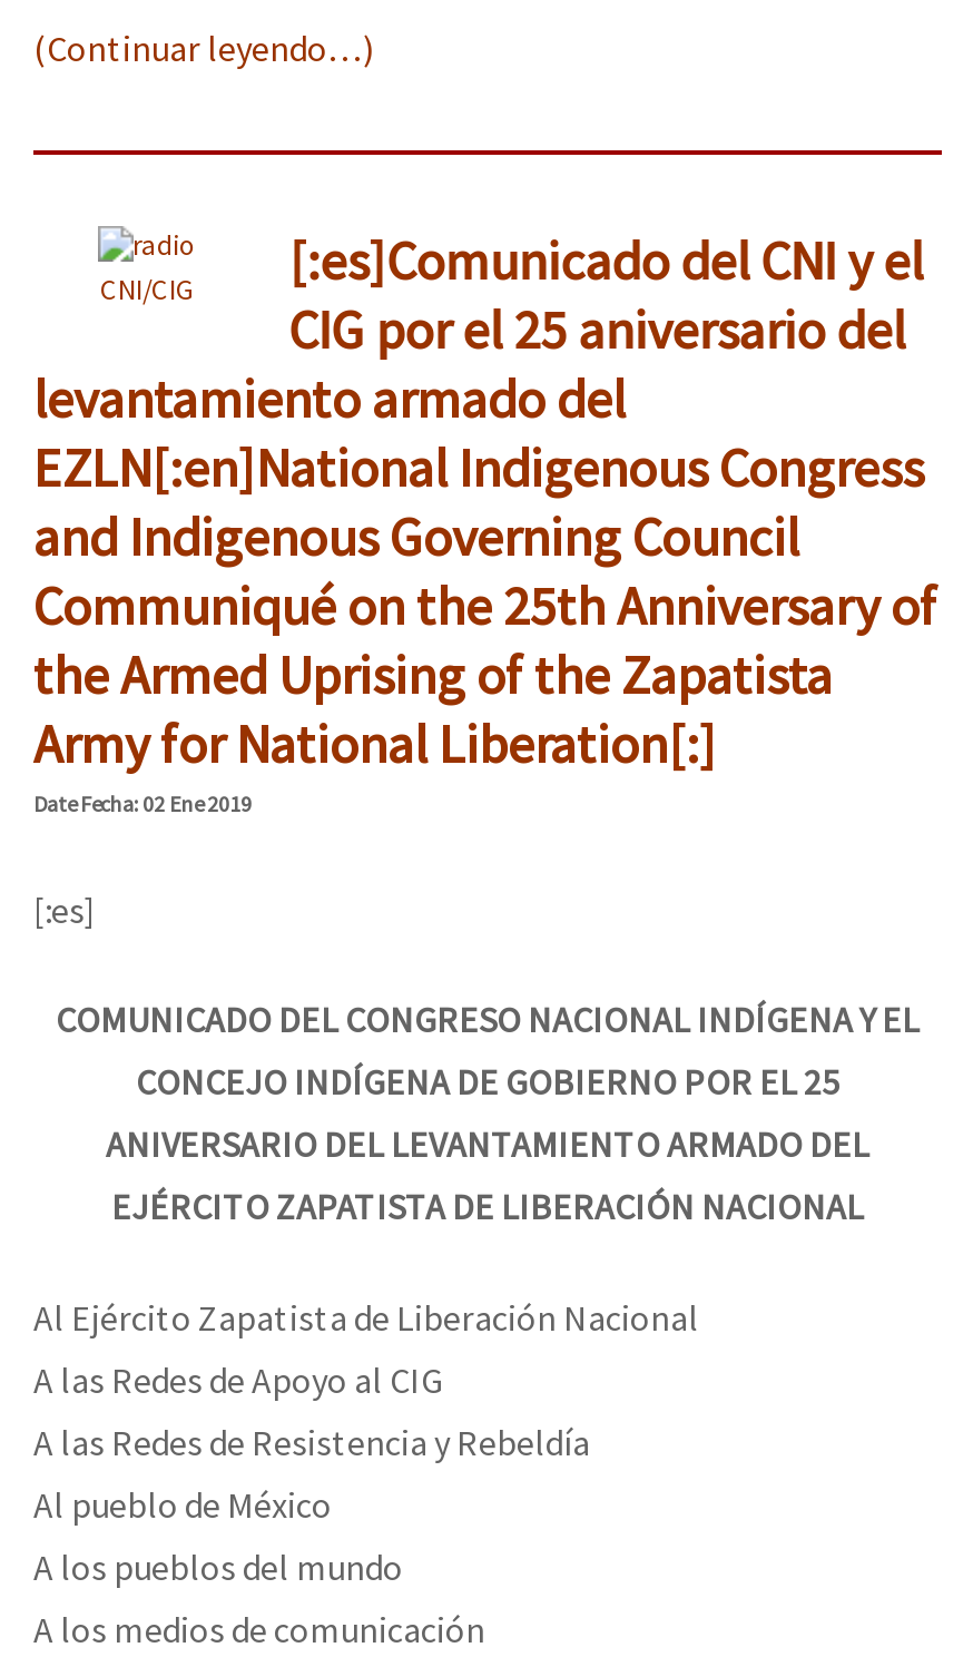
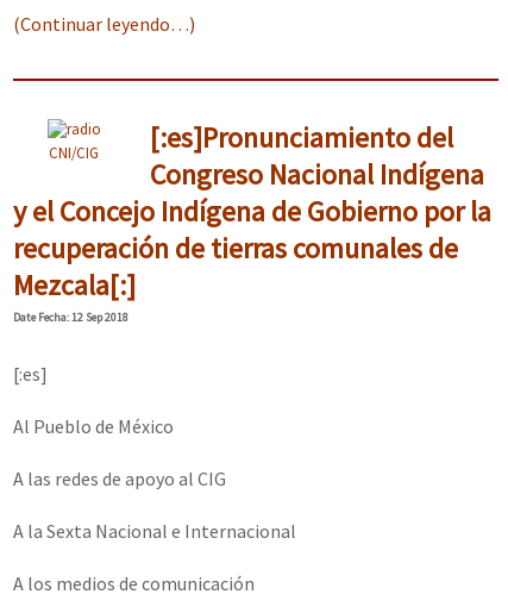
- [:es]Comunicado del CNI y el
- CIG por el 25 aniversario del
- levantamiento armado del
- EZLN[:en]National Indigenous Congress
- and Indigenous Governing Council
- Communiqué on the 25th Anniversary of
- the Armed Uprising of the Zapatista
- Army for National Liberation[:]
- DateFecha: 02 Ene 2019
+ [:es]Pronunciamiento del
+ Congreso Nacional Indígena
+ y el Concejo Indígena de Gobierno por la
+ recuperación de tierras comunales de
+ Mezcala[:]
+ Date Fecha: 12 Sep 2018

- COMUNICADO DEL CONGRESO NACIONAL INDÍGENA Y EL
- CONCEJO INDÍGENA DE GOBIERNO POR EL 25
- ANIVERSARIO DEL LEVANTAMIENTO ARMADO DEL
- EJÉRCITO ZAPATISTA DE LIBERACIÓN NACIONAL
- Al Ejército Zapatista de Liberación Nacional
- A las Redes de Apoyo al CIG
- A las Redes de Resistencia y Rebeldía
- Al pueblo de México
- A los pueblos del mundo
+ Al Pueblo de México
+ A las redes de apoyo al CIG
+ A la Sexta Nacional e Internacional
